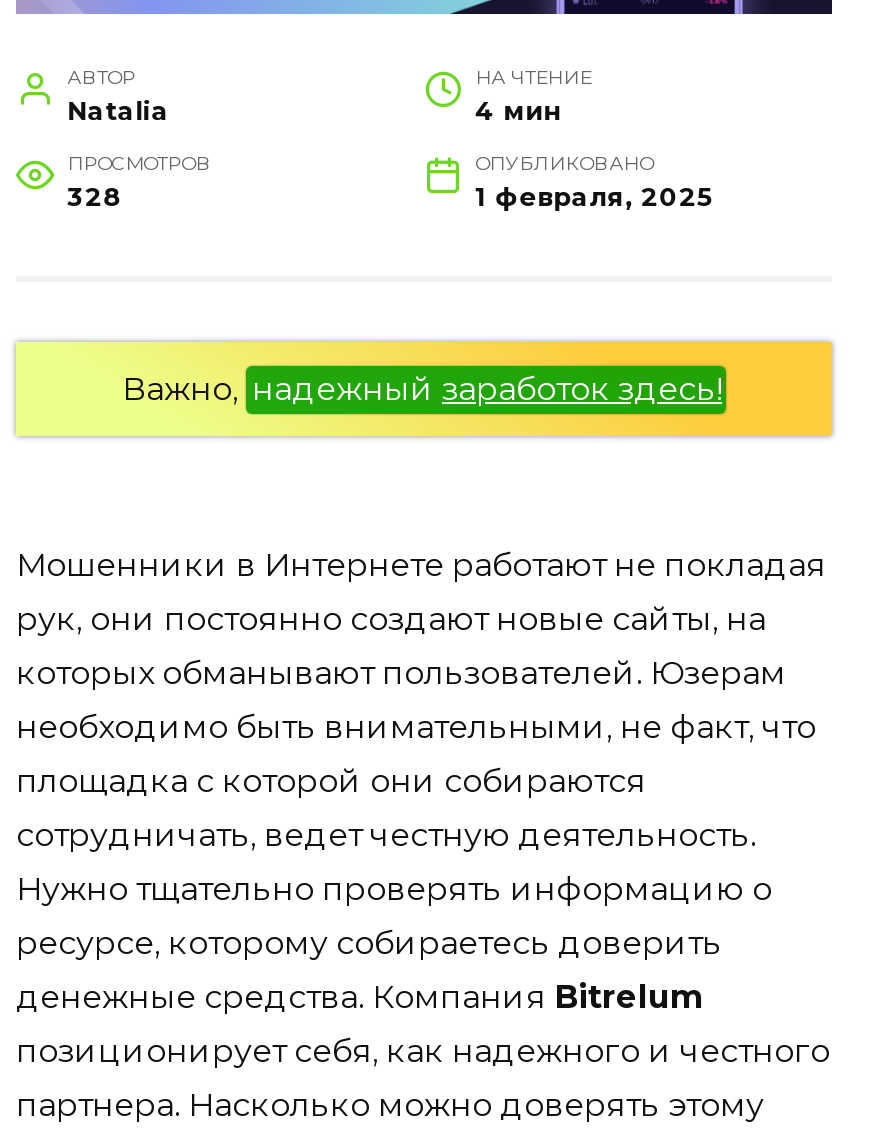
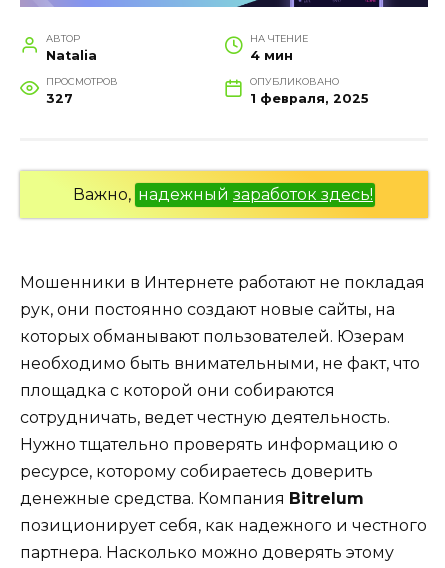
- 328
+ 327
